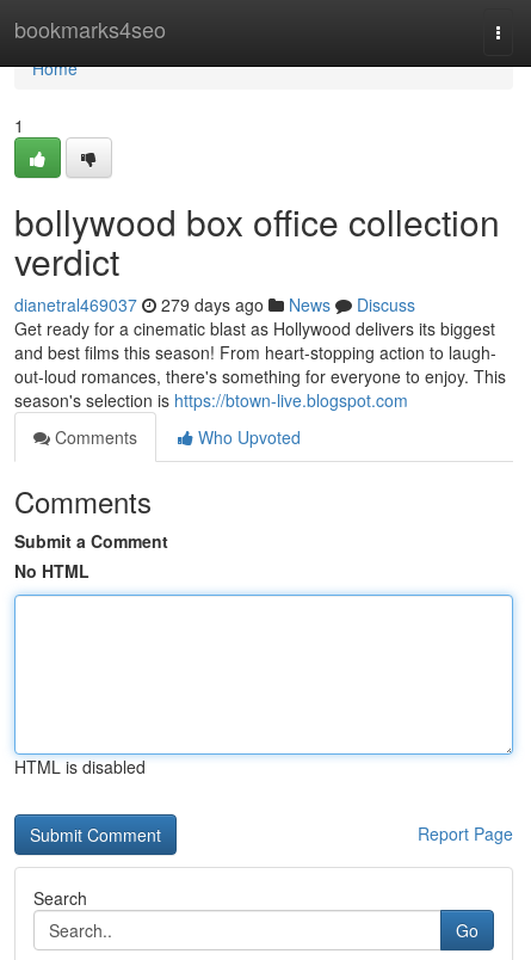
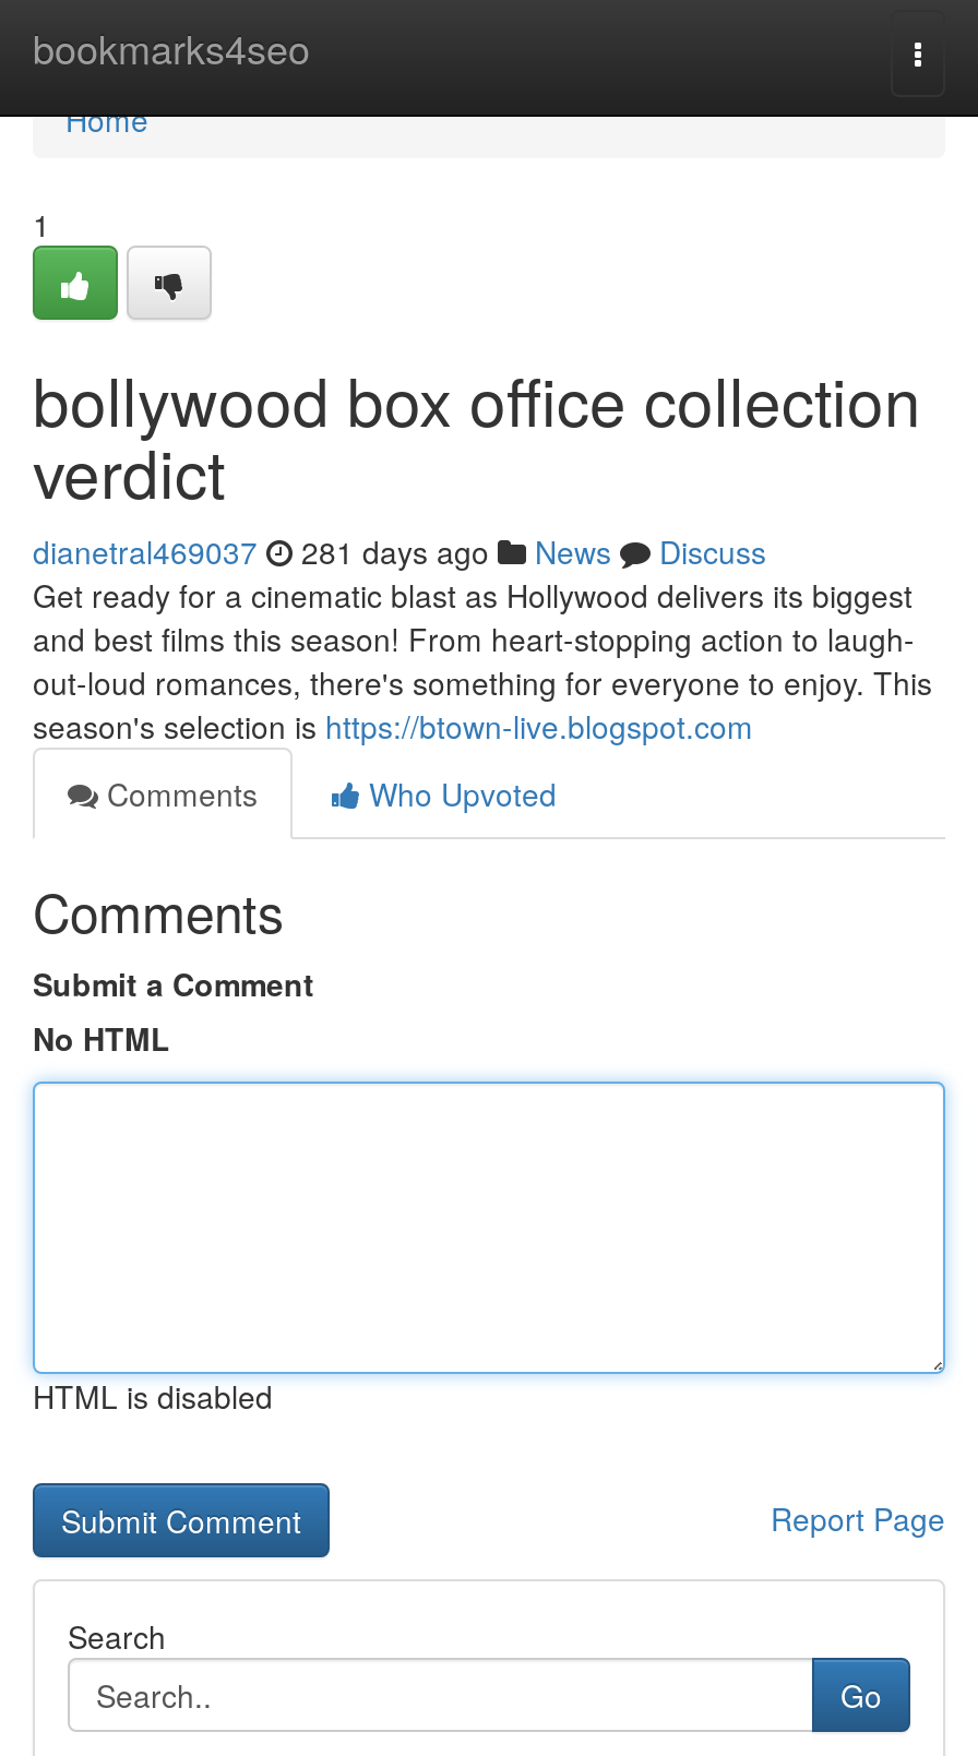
- dianetral469037 279 days ago News Discuss
+ dianetral469037 281 days ago News Discuss
